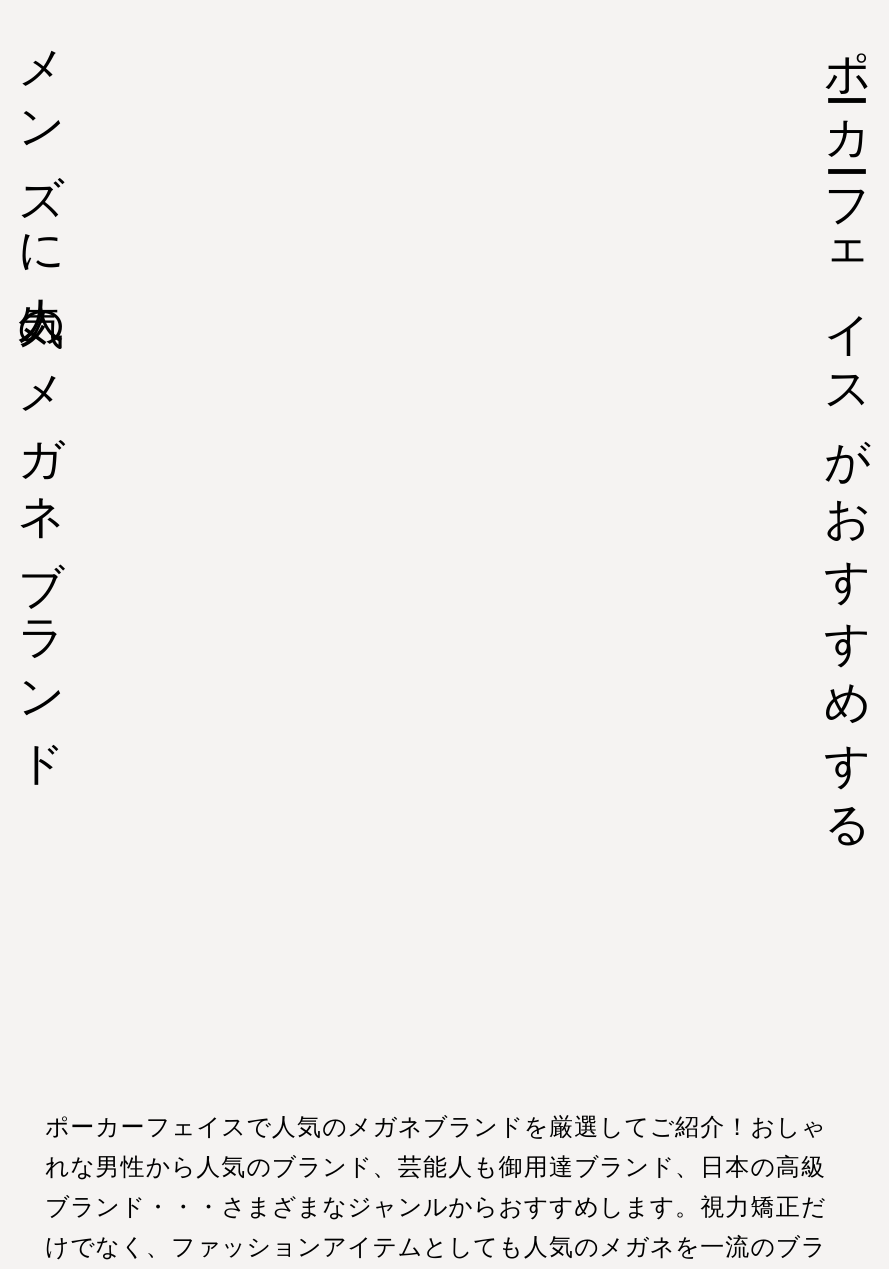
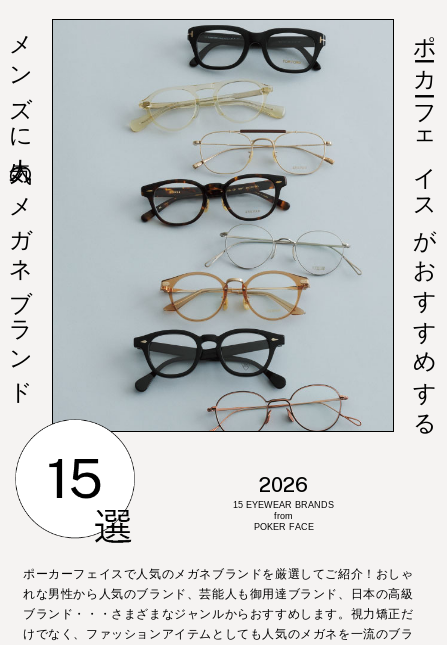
+ [image]
+ 2026
+ 15 EYEWEAR BRANDS
+ from
+ POKER FACE
